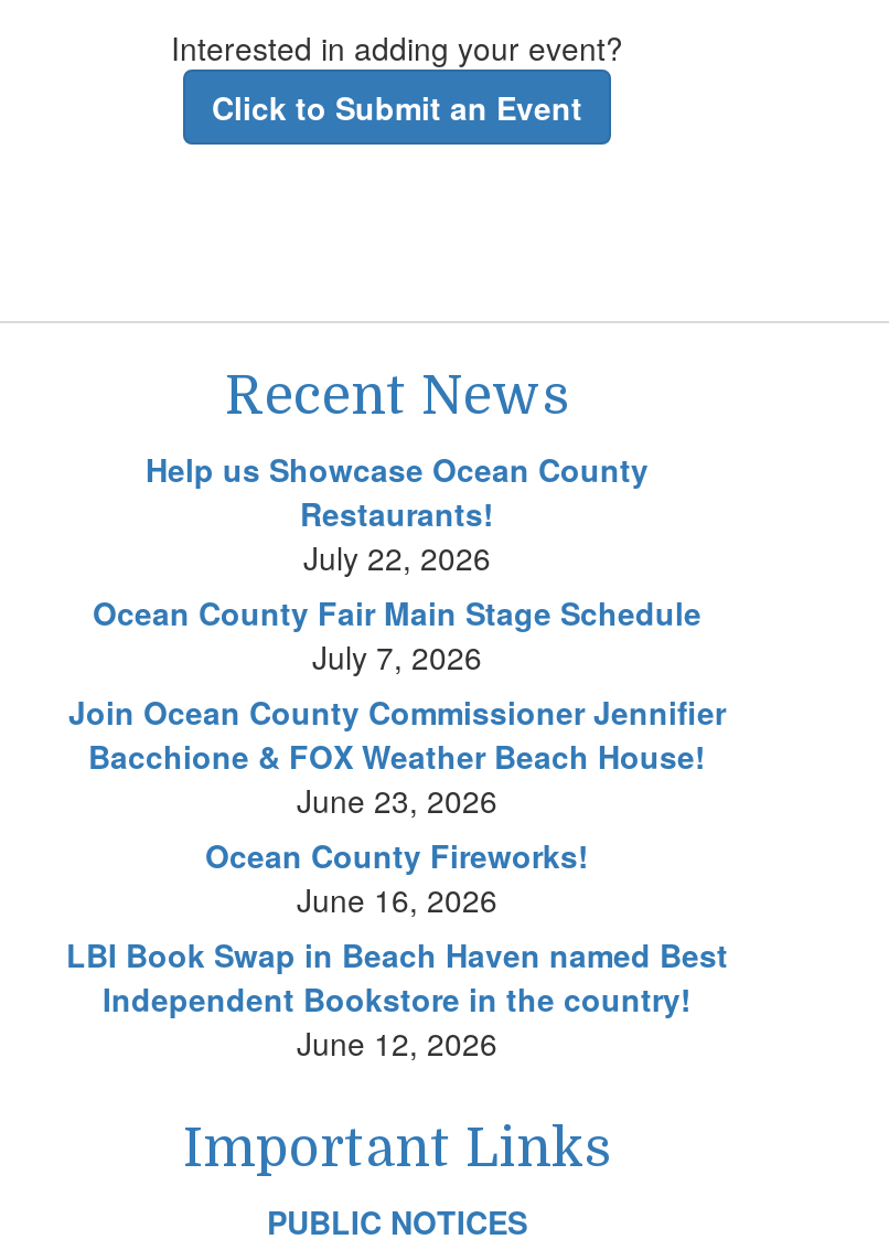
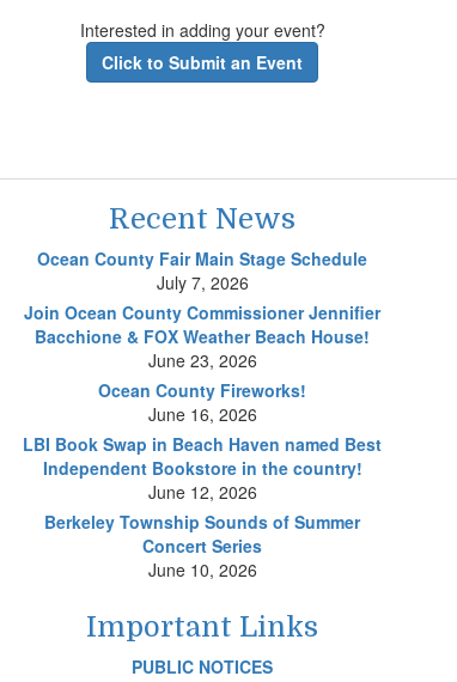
- Help us Showcase Ocean County
- Restaurants!
- July 22, 2026

moved up: Ocean County Fair Main Stage Schedule | July 7, 2026 | Join Ocean County Commissioner Jennifier | ... | Independent Bookstore in the country! | June 12, 2026

+ Berkeley Township Sounds of Summer
+ Concert Series
+ June 10, 2026
